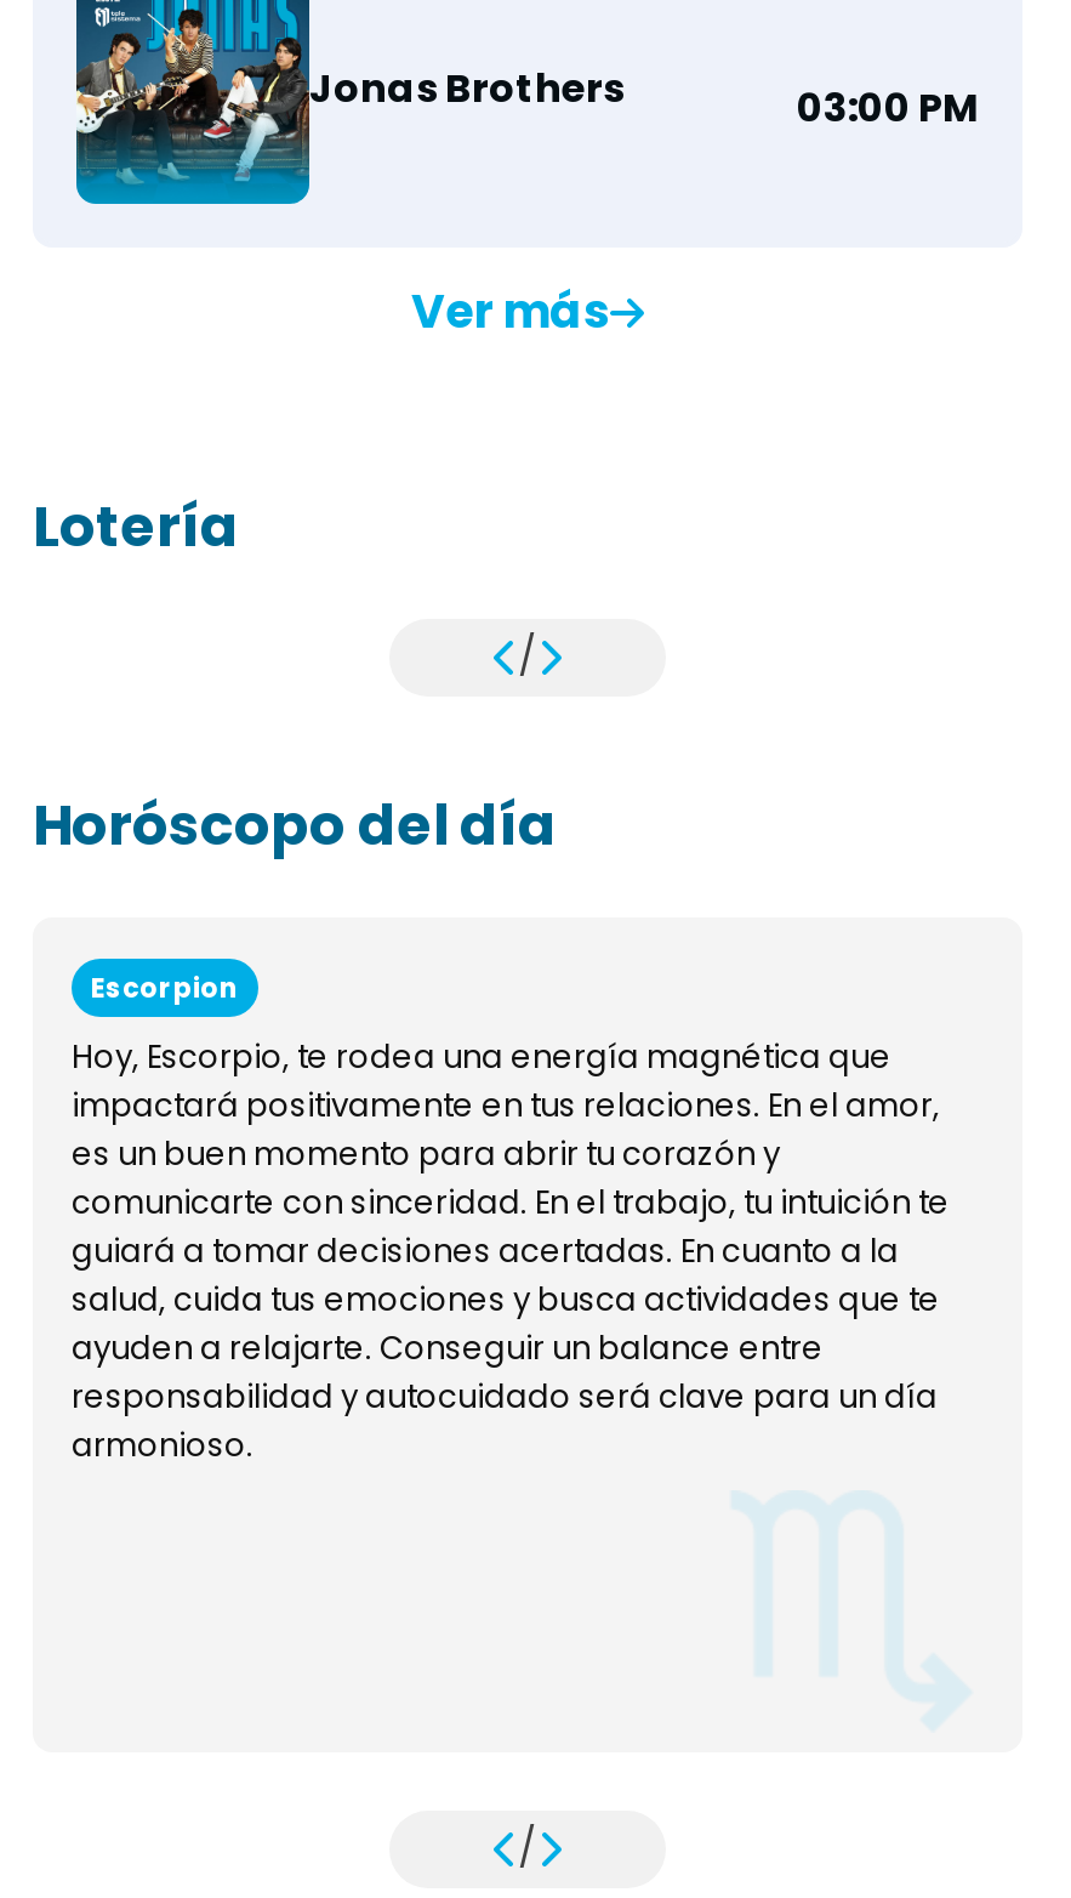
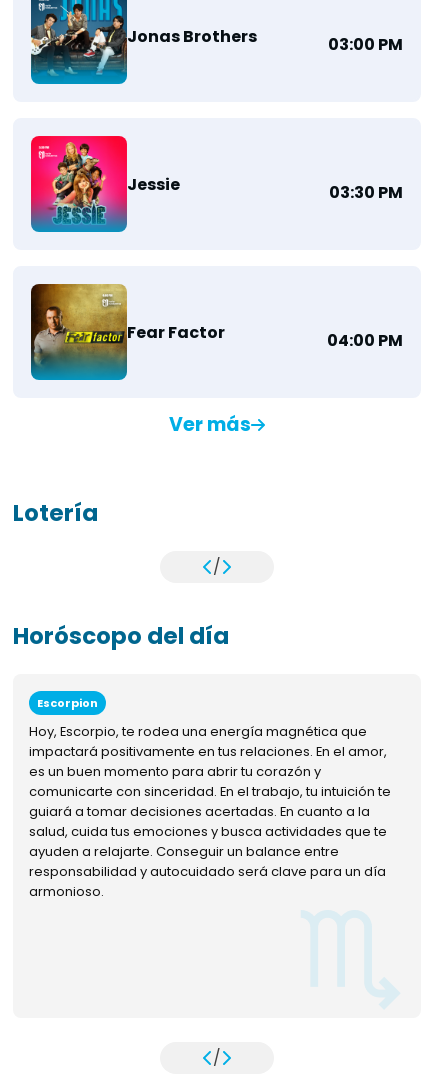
+ [image]
+ Jessie
+ 03:30 PM

+ [image]
+ Fear Factor
+ 04:00 PM
